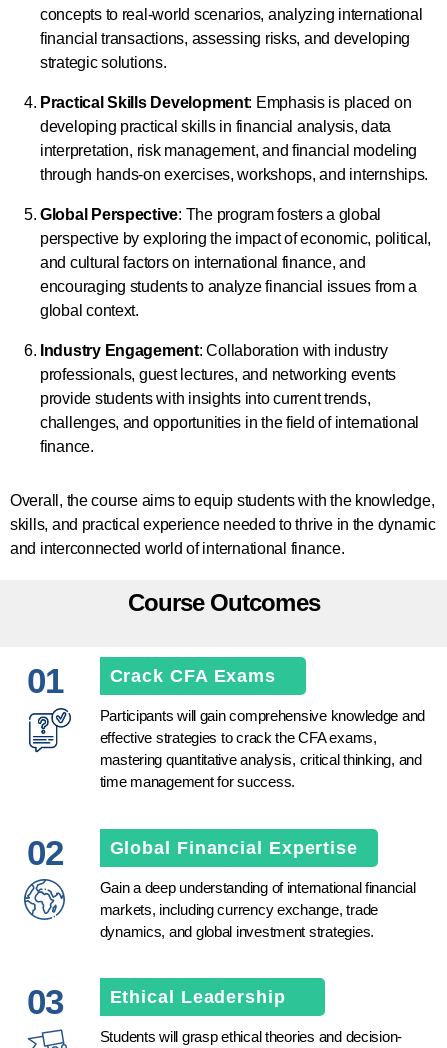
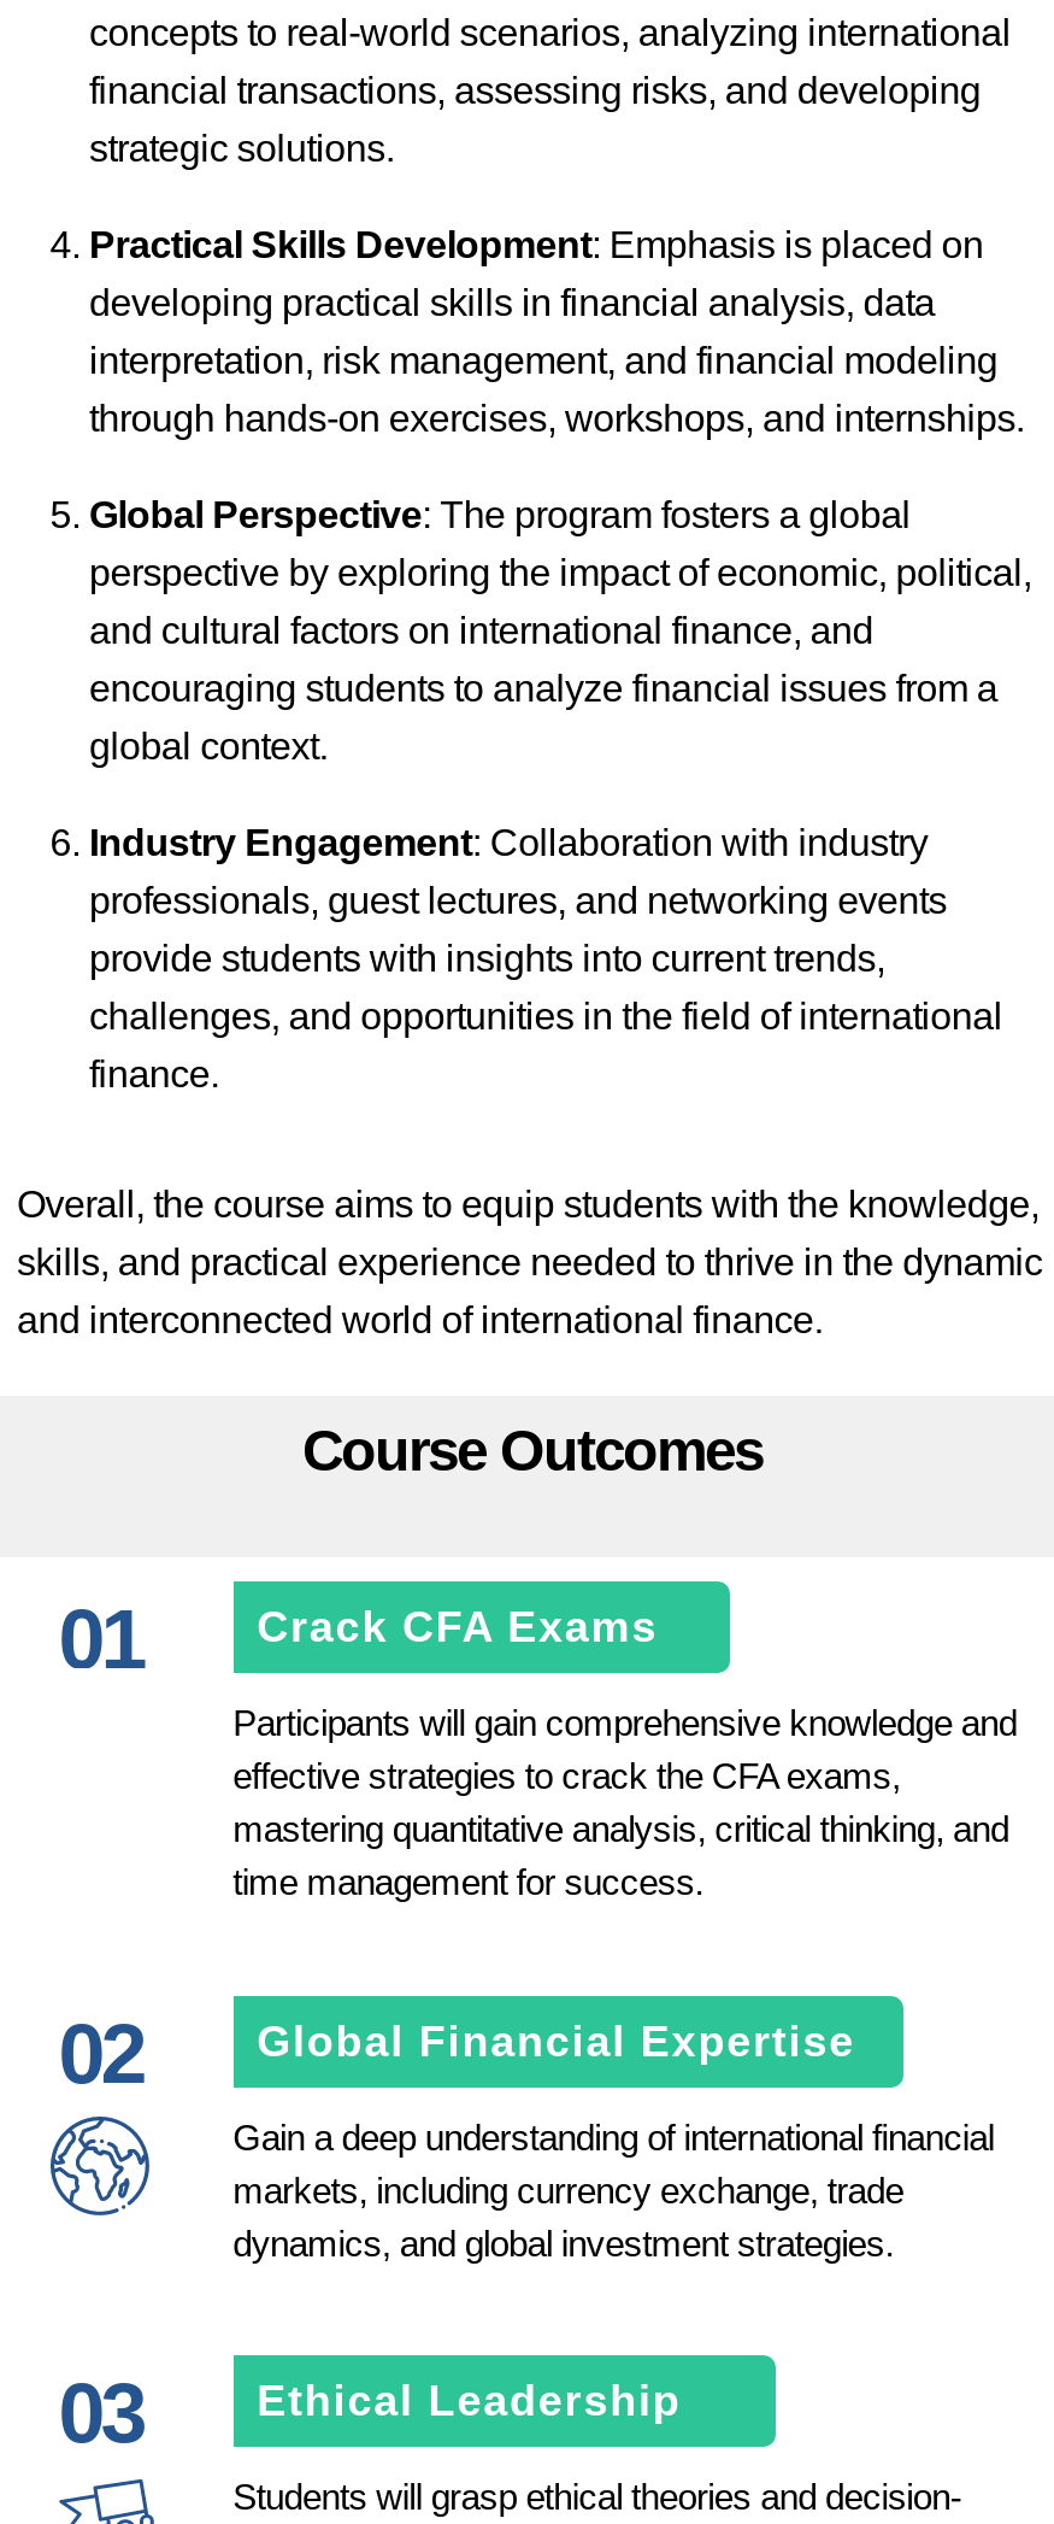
- [image]
